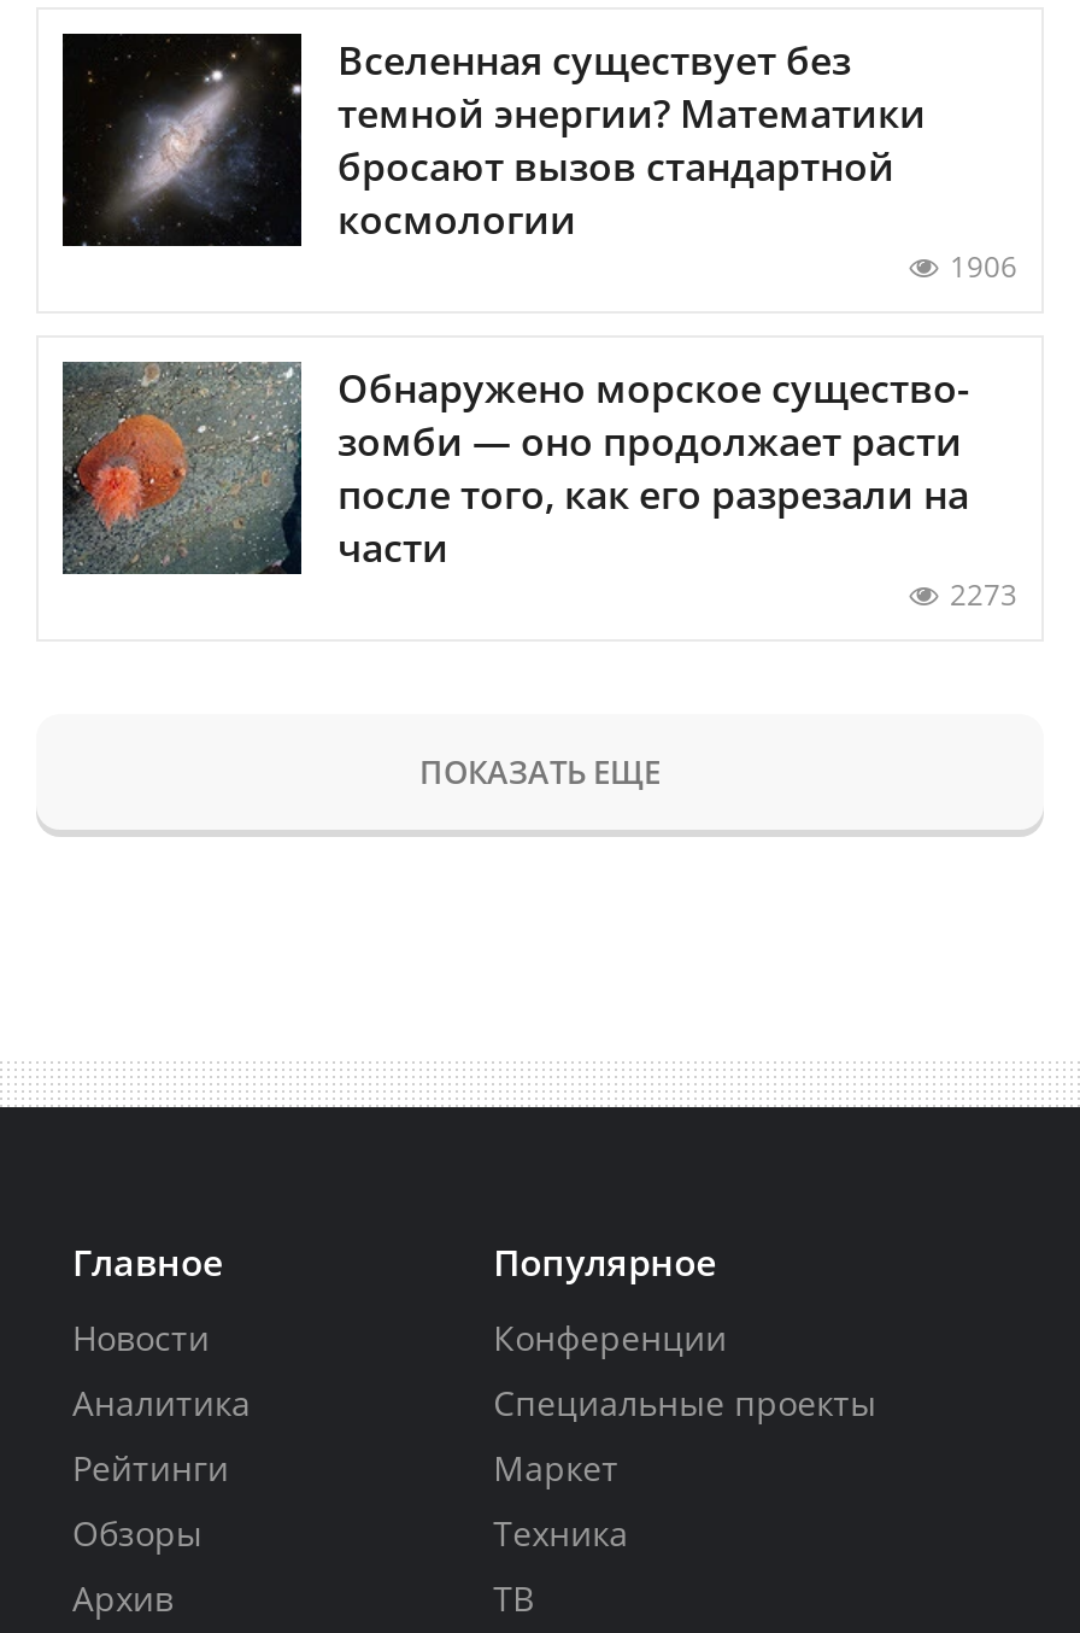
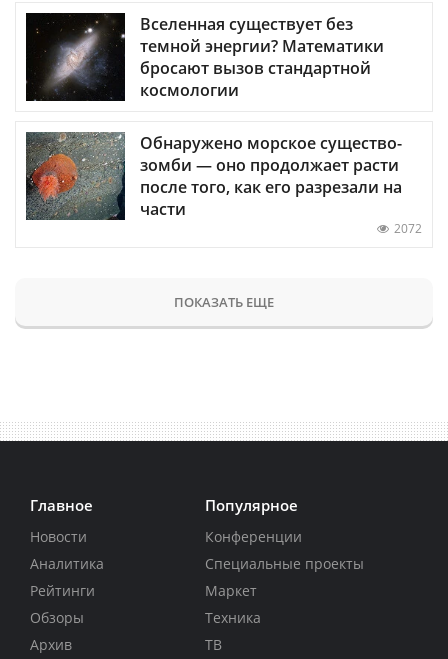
- 1906

- 2273
+ 2072
